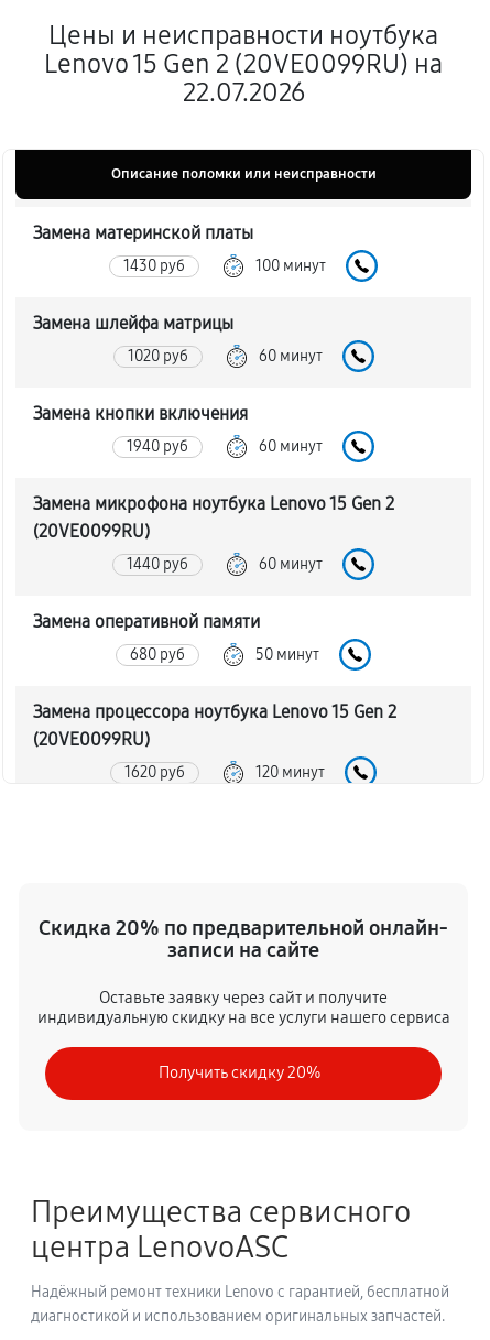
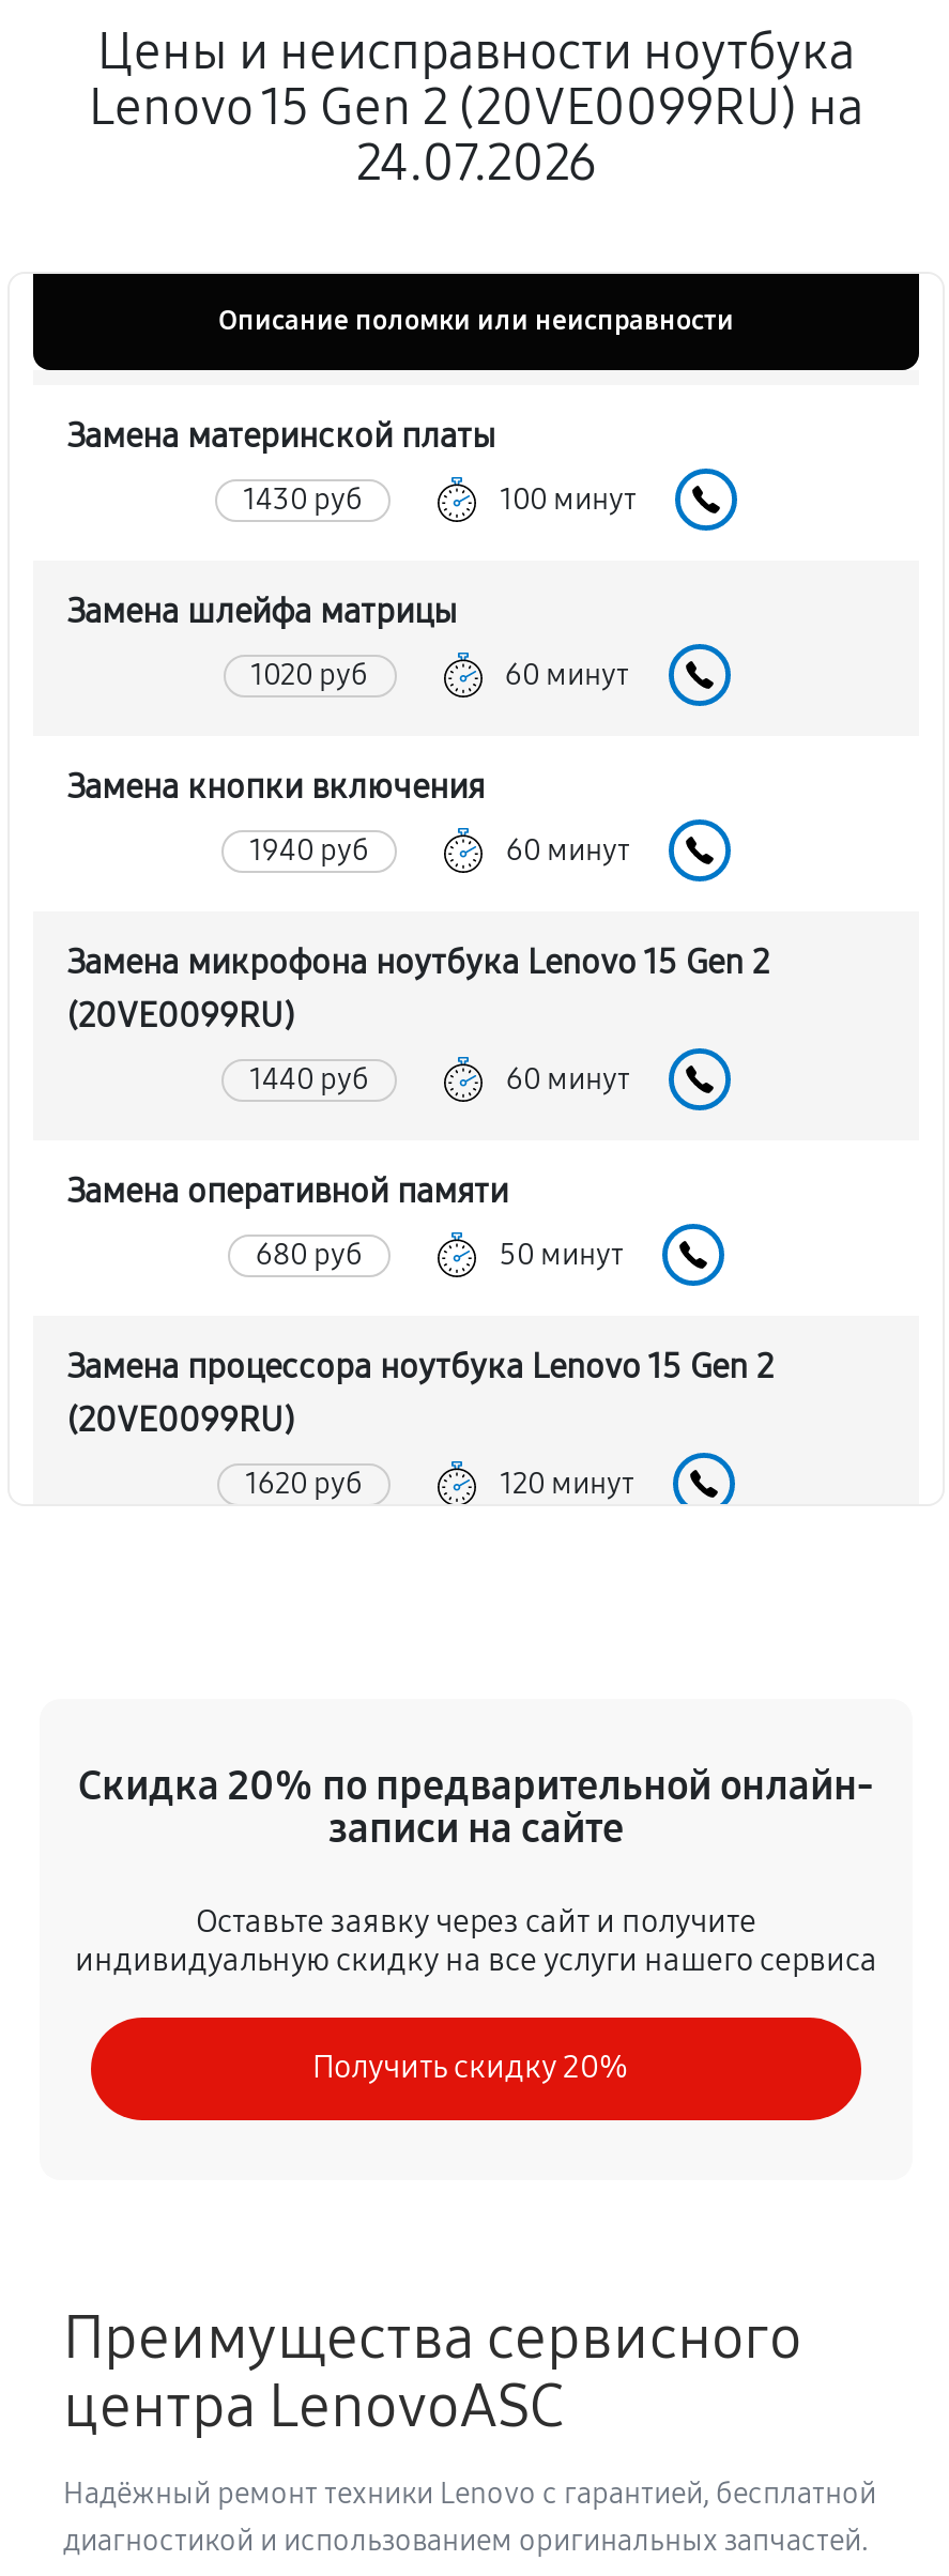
- 22.07.2026
+ 24.07.2026
